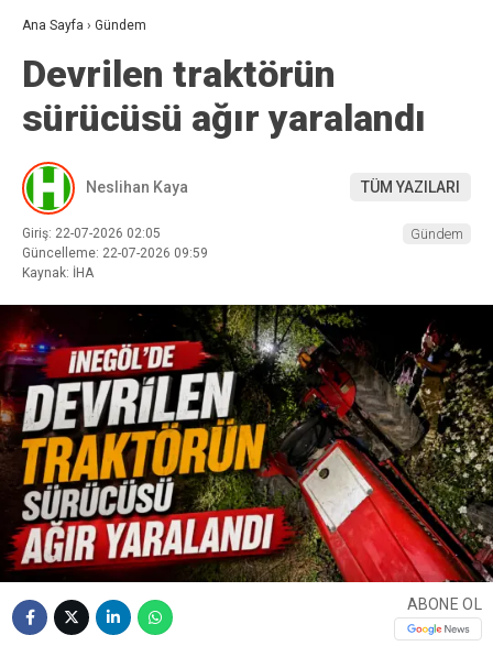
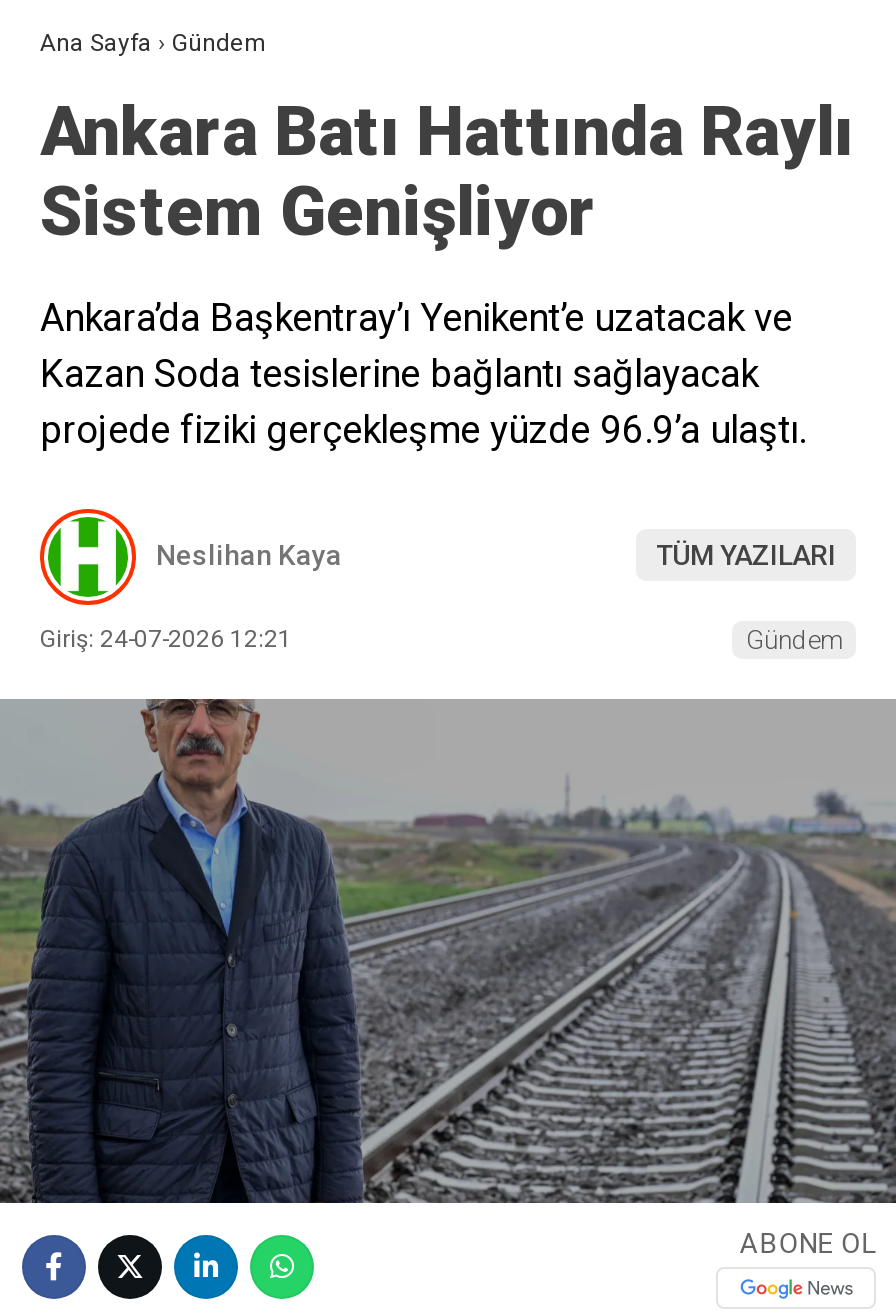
- Devrilen traktörün
- sürücüsü ağır yaralandı
+ Ankara Batı Hattında Raylı
+ Sistem Genişliyor
+ Ankara’da Başkentray’ı Yenikent’e uzatacak ve
+ Kazan Soda tesislerine bağlantı sağlayacak
+ projede fiziki gerçekleşme yüzde 96.9’a ulaştı.

moved down: Neslihan Kaya | TÜM YAZILARI | Gündem

- Giriş: 22-07-2026 02:05
- Güncelleme: 22-07-2026 09:59
- Kaynak: İHA
+ Giriş: 24-07-2026 12:21

- [image]
+ [image]
